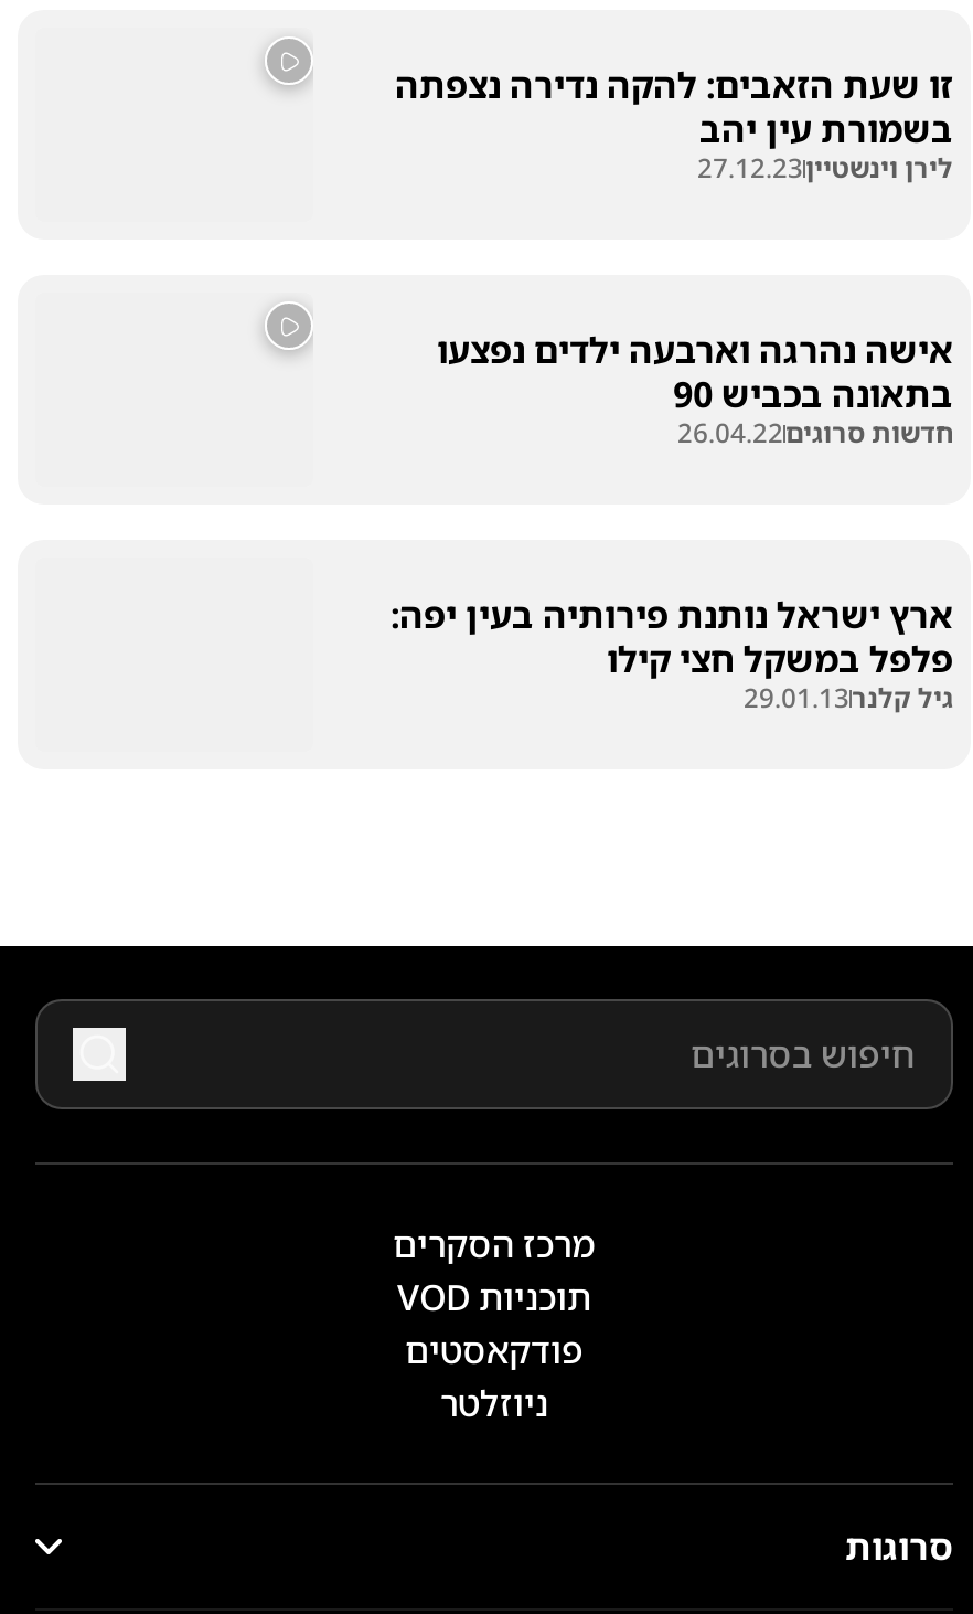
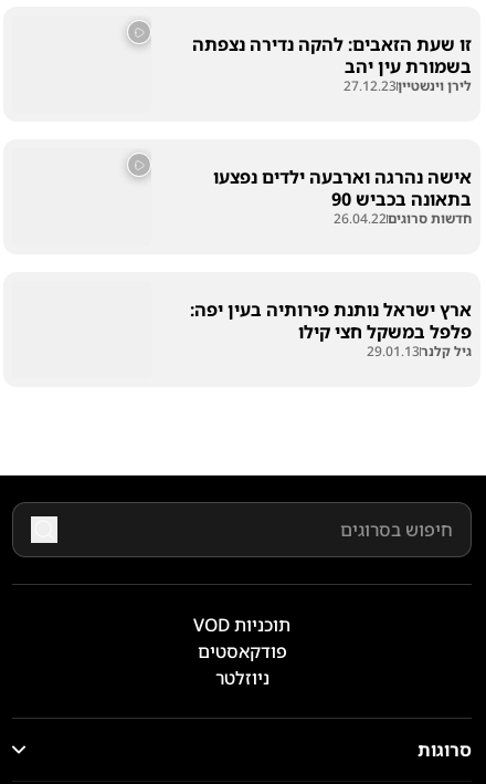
- מרכז הסקרים
